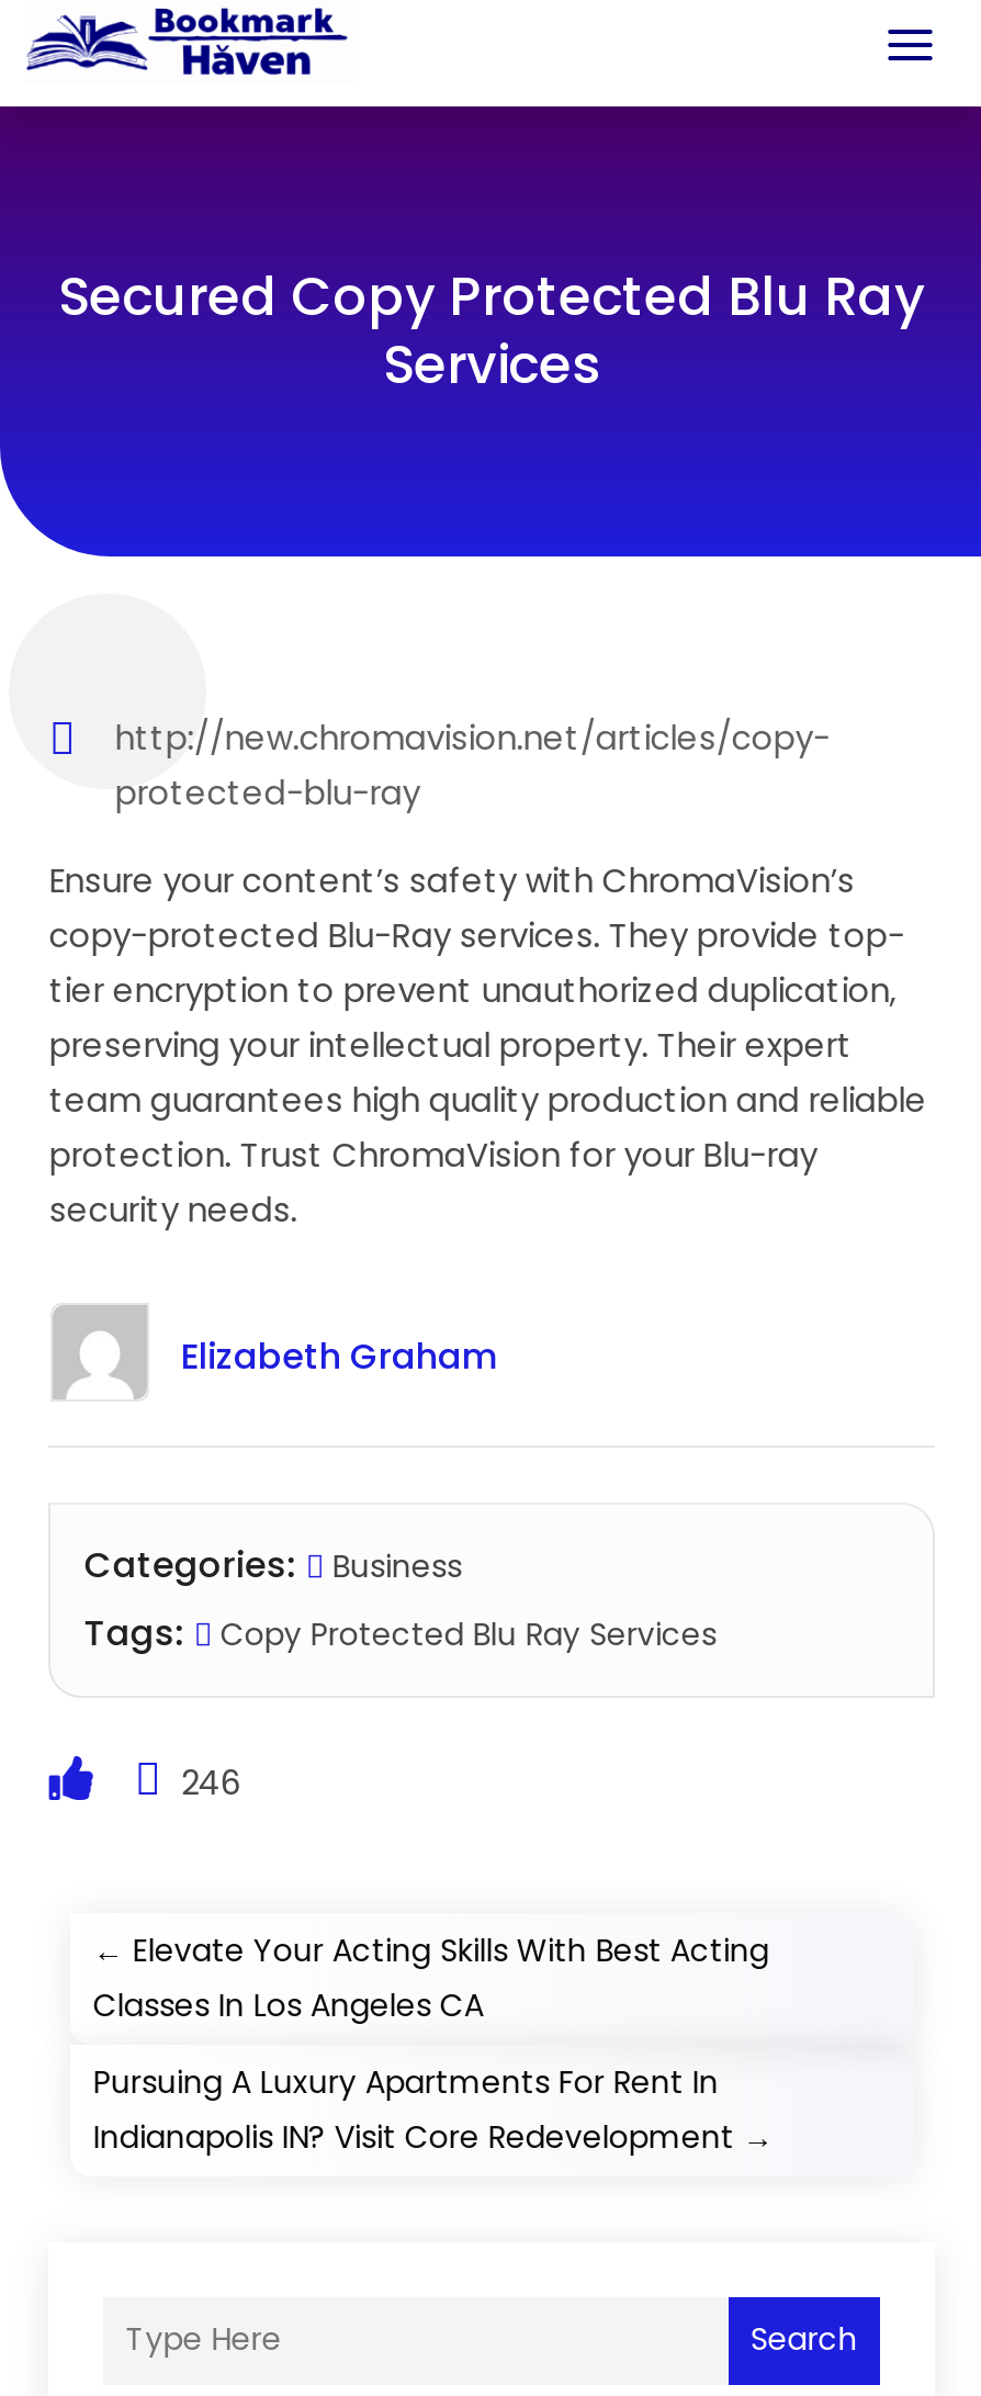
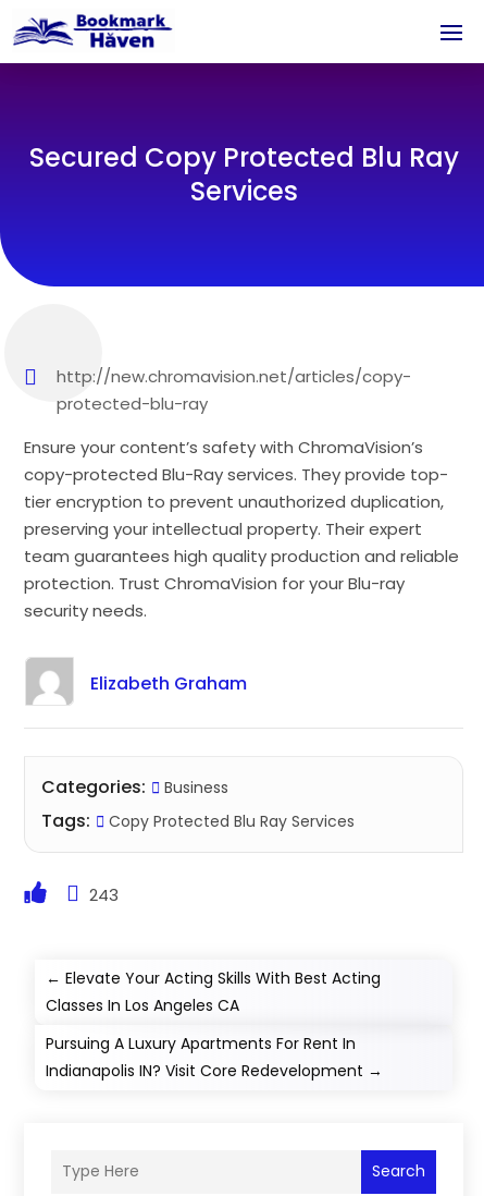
- 246
+ 243
